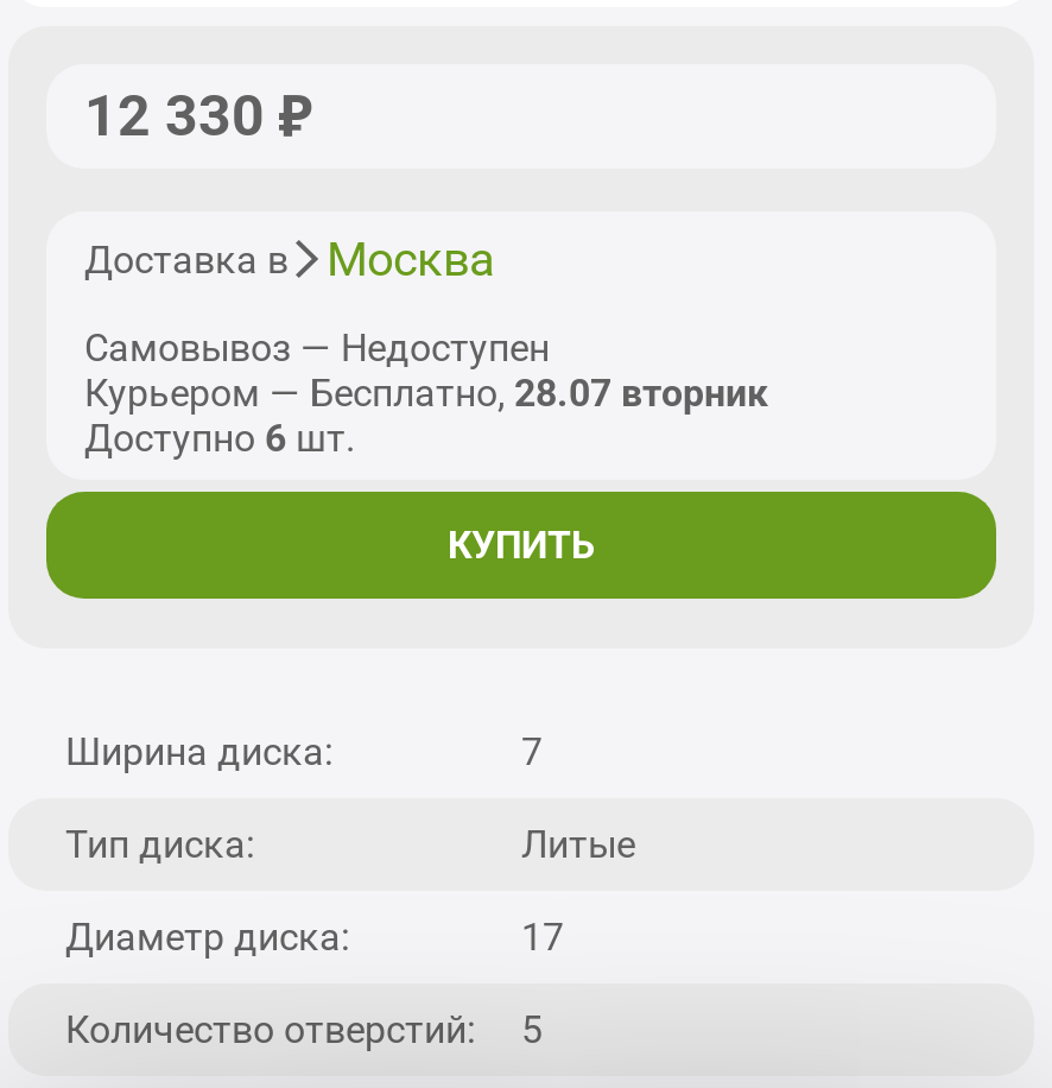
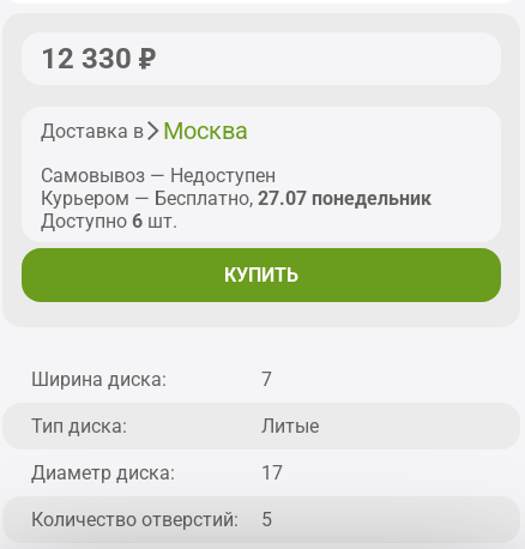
- Курьером — Бесплатно, 28.07 вторник
+ Курьером — Бесплатно, 27.07 понедельник
